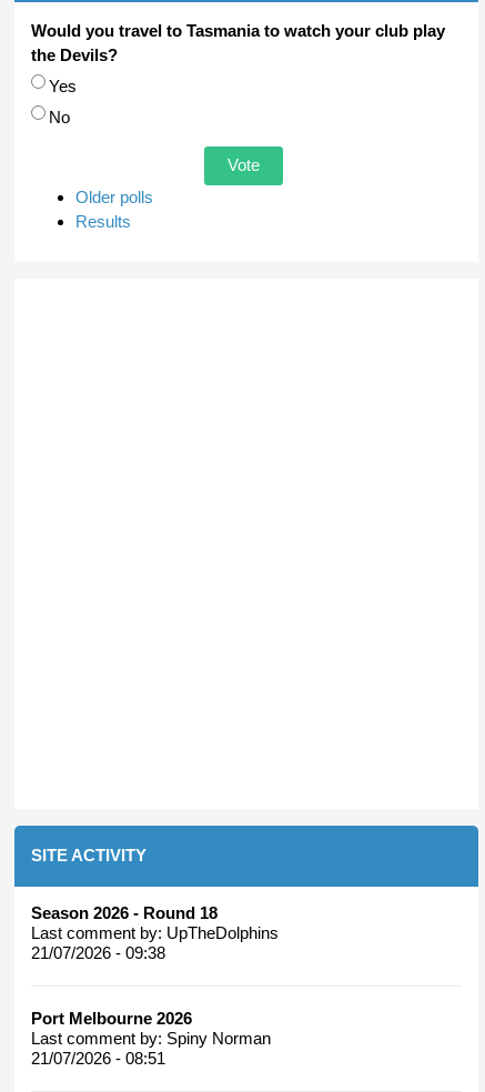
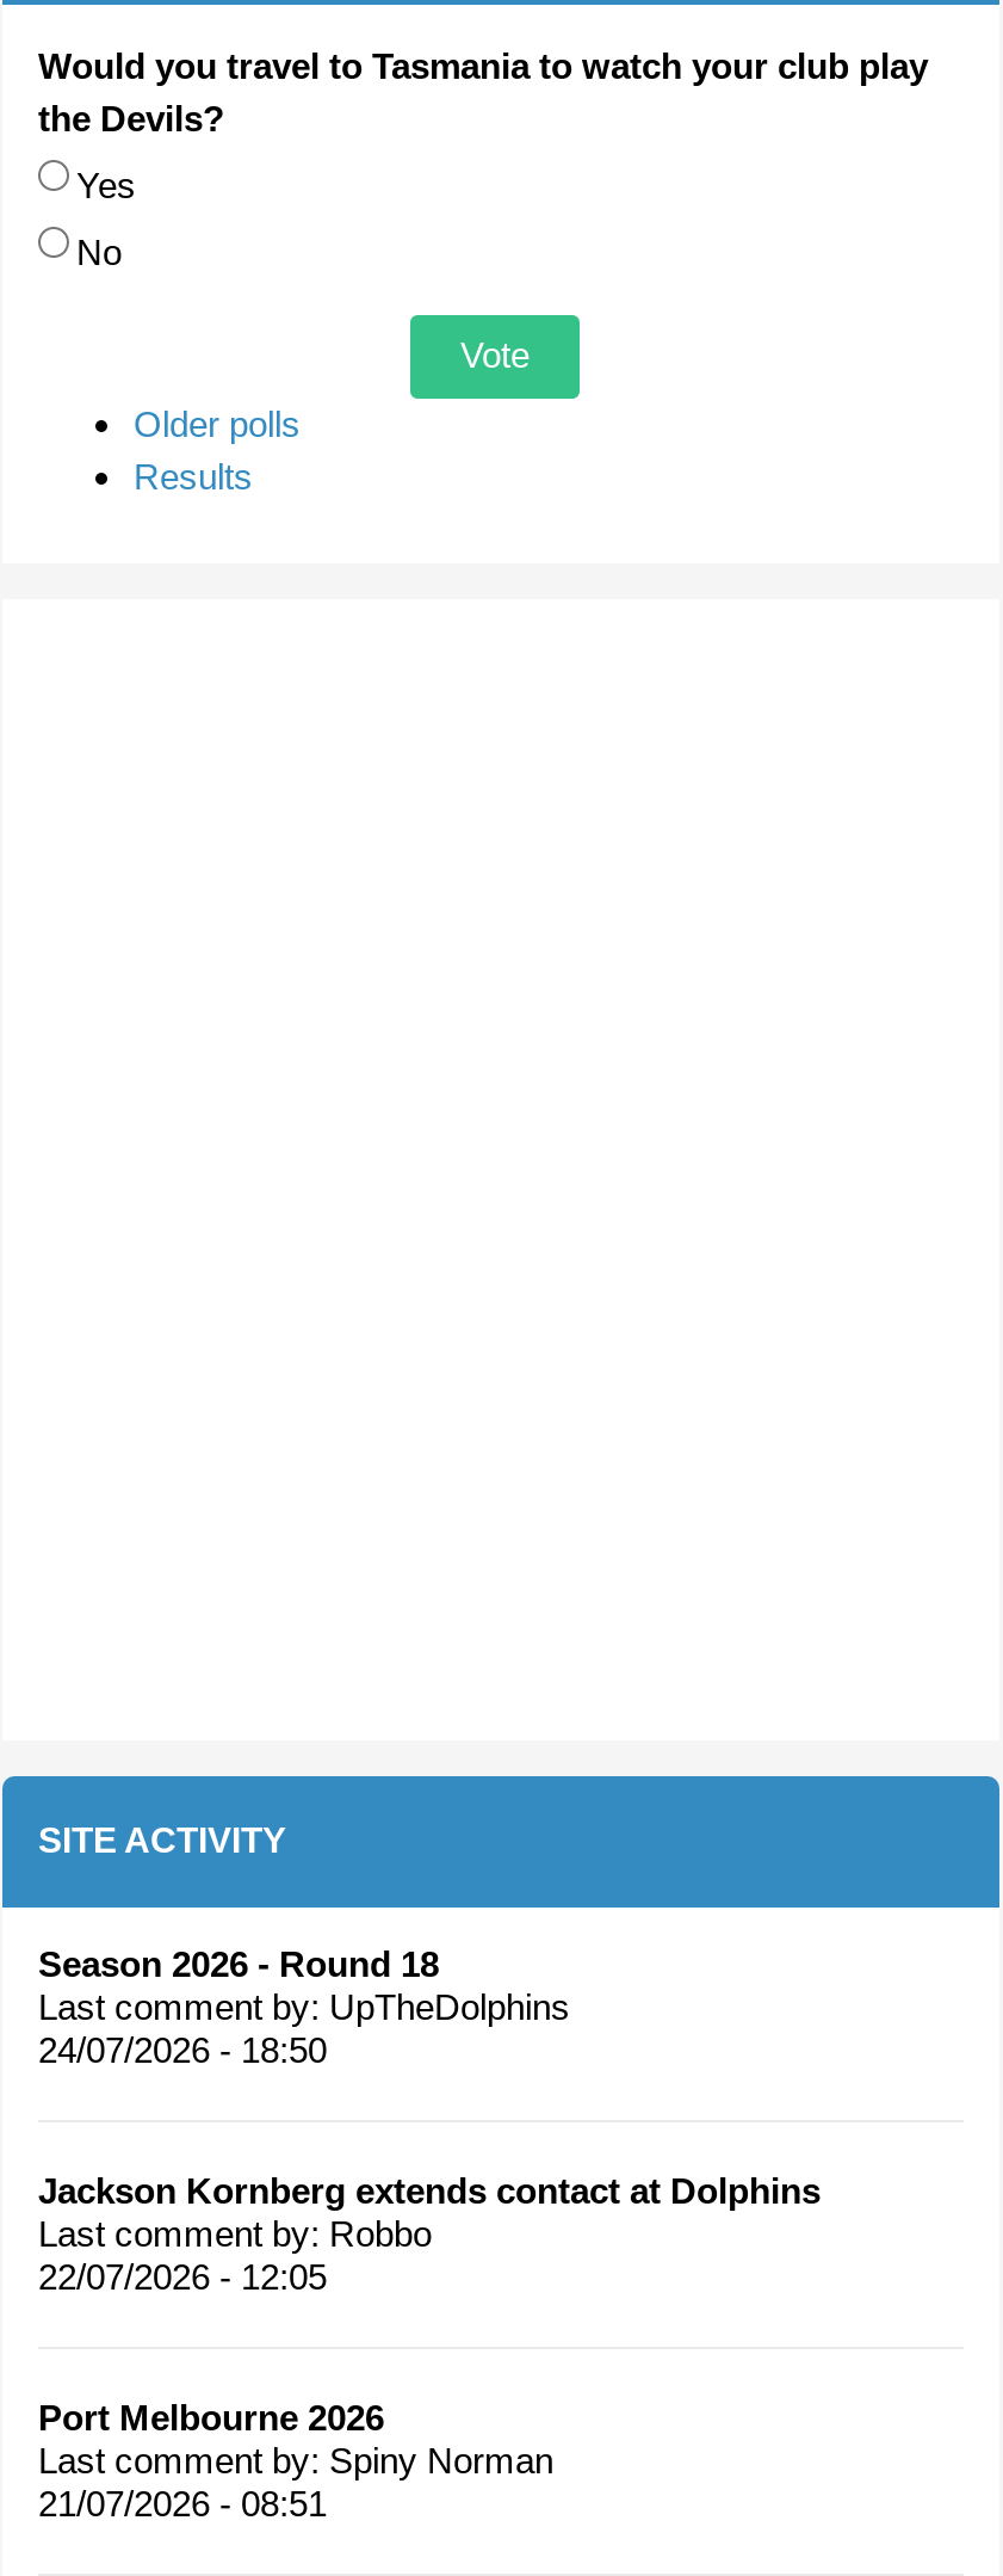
- 21/07/2026 - 09:38
+ 24/07/2026 - 18:50
+ Jackson Kornberg extends contact at Dolphins
+ Last comment by: Robbo
+ 22/07/2026 - 12:05
